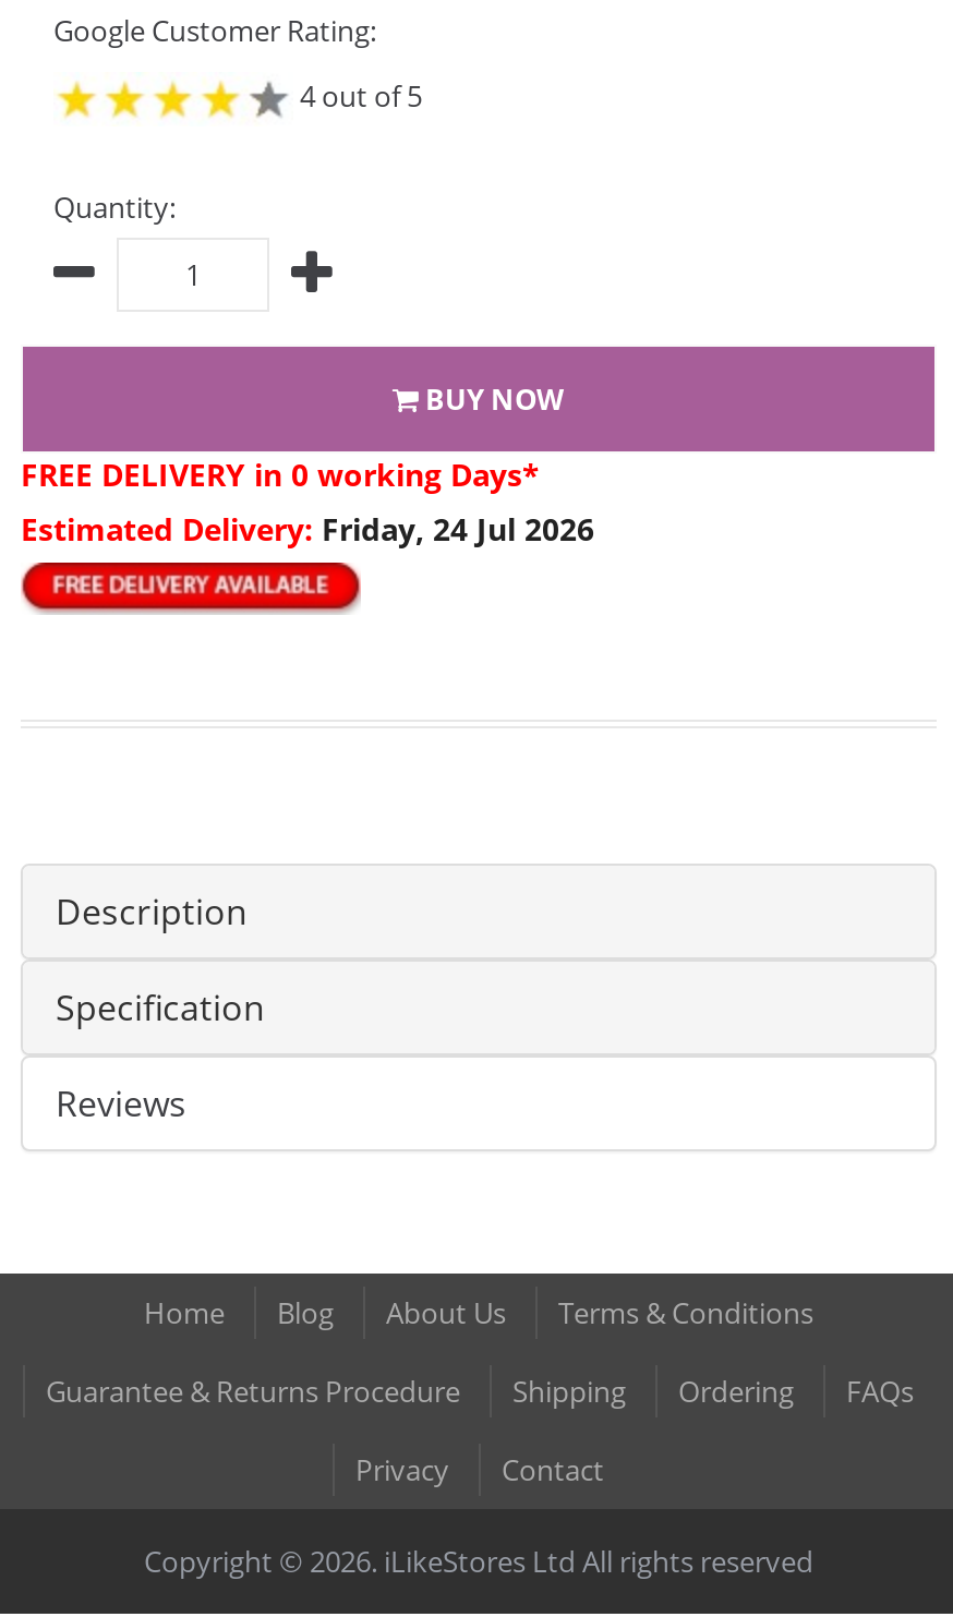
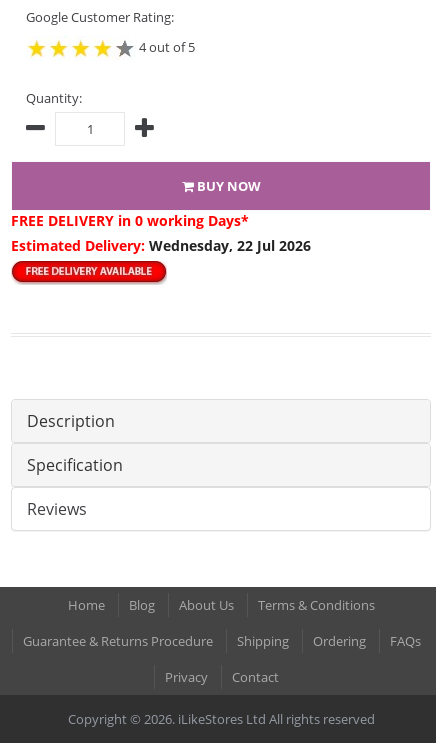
- Estimated Delivery: Friday, 24 Jul 2026
+ Estimated Delivery: Wednesday, 22 Jul 2026
